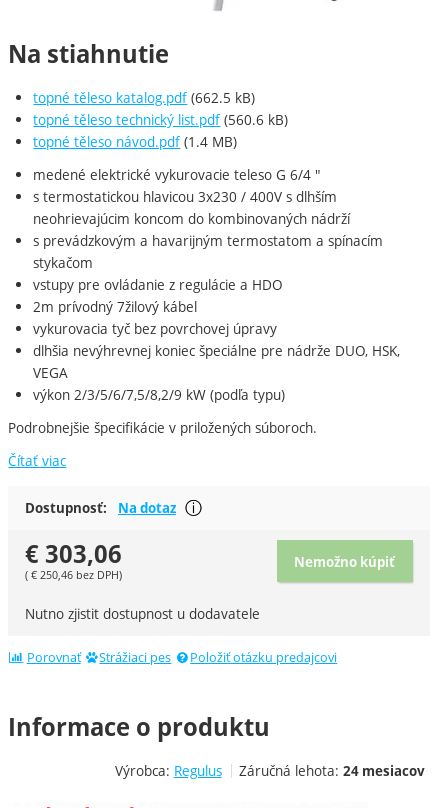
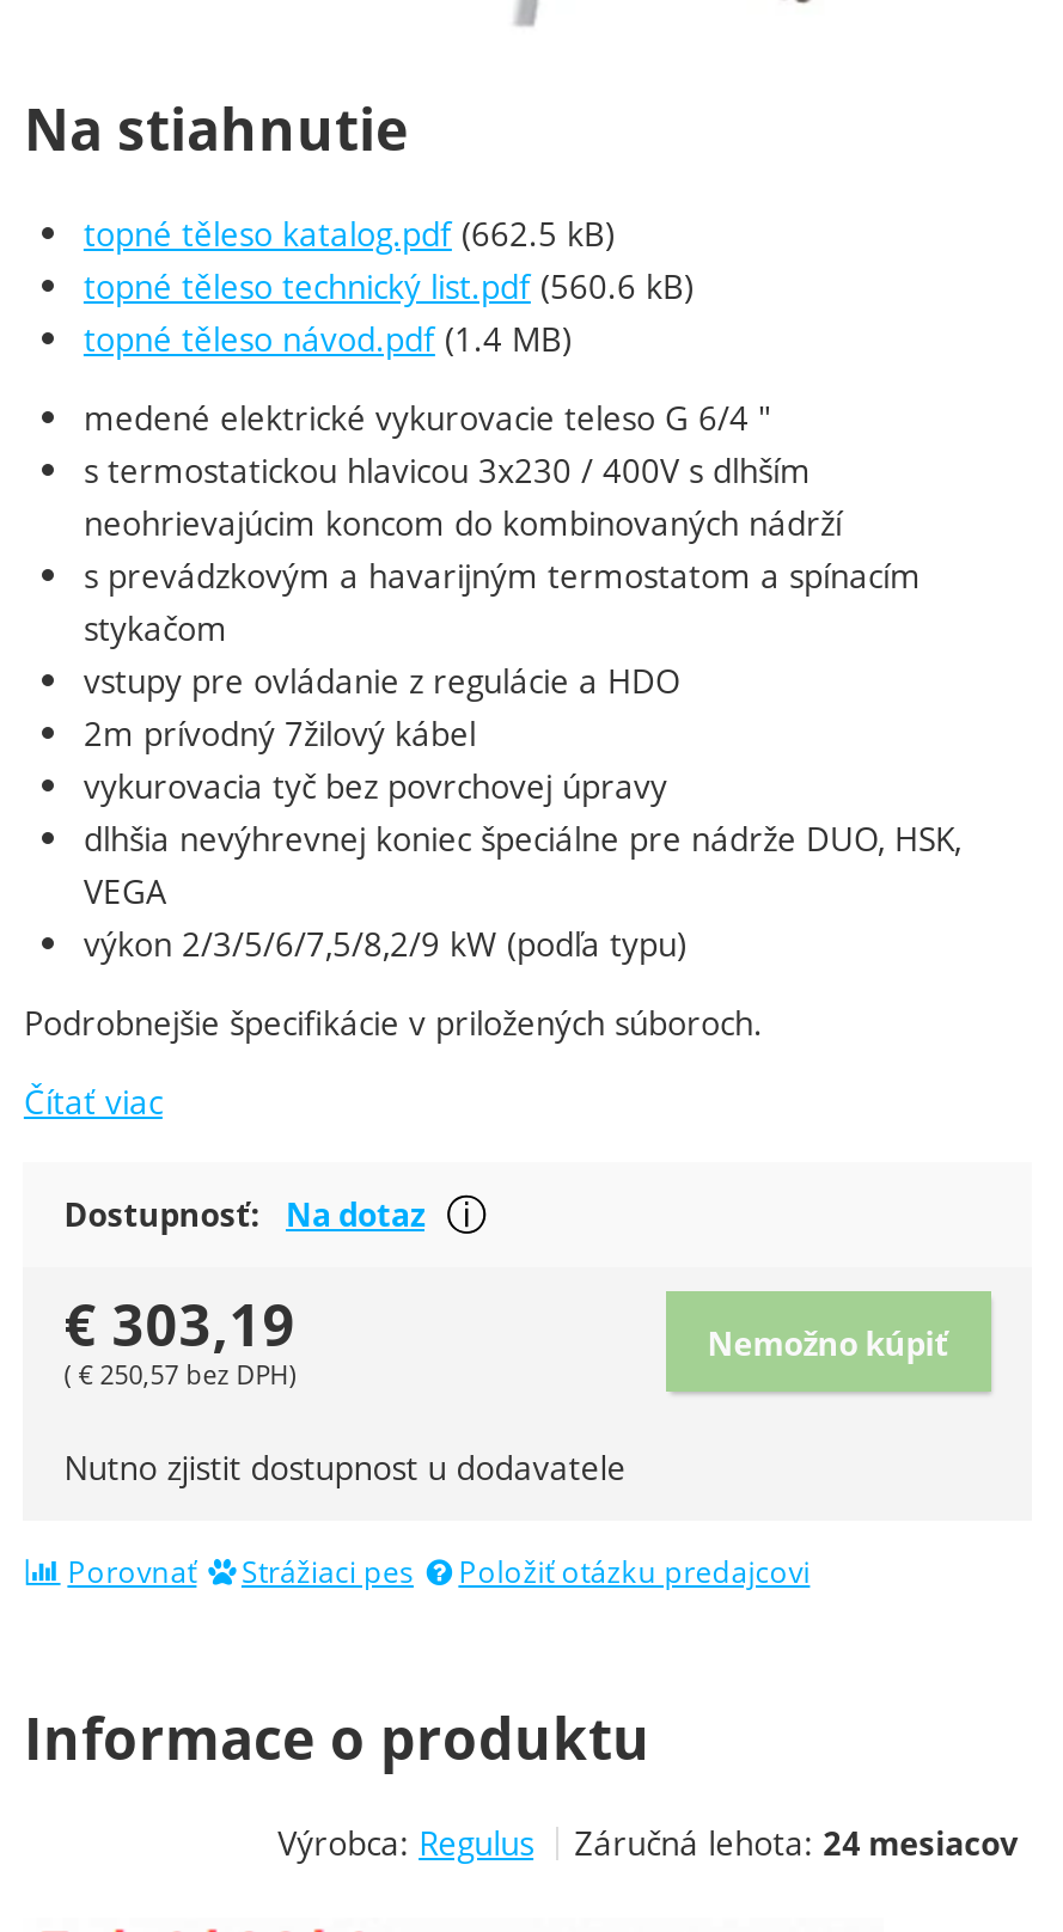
- €303,06
+ €303,19

- ( €250,46 bez DPH)
+ ( €250,57 bez DPH)
